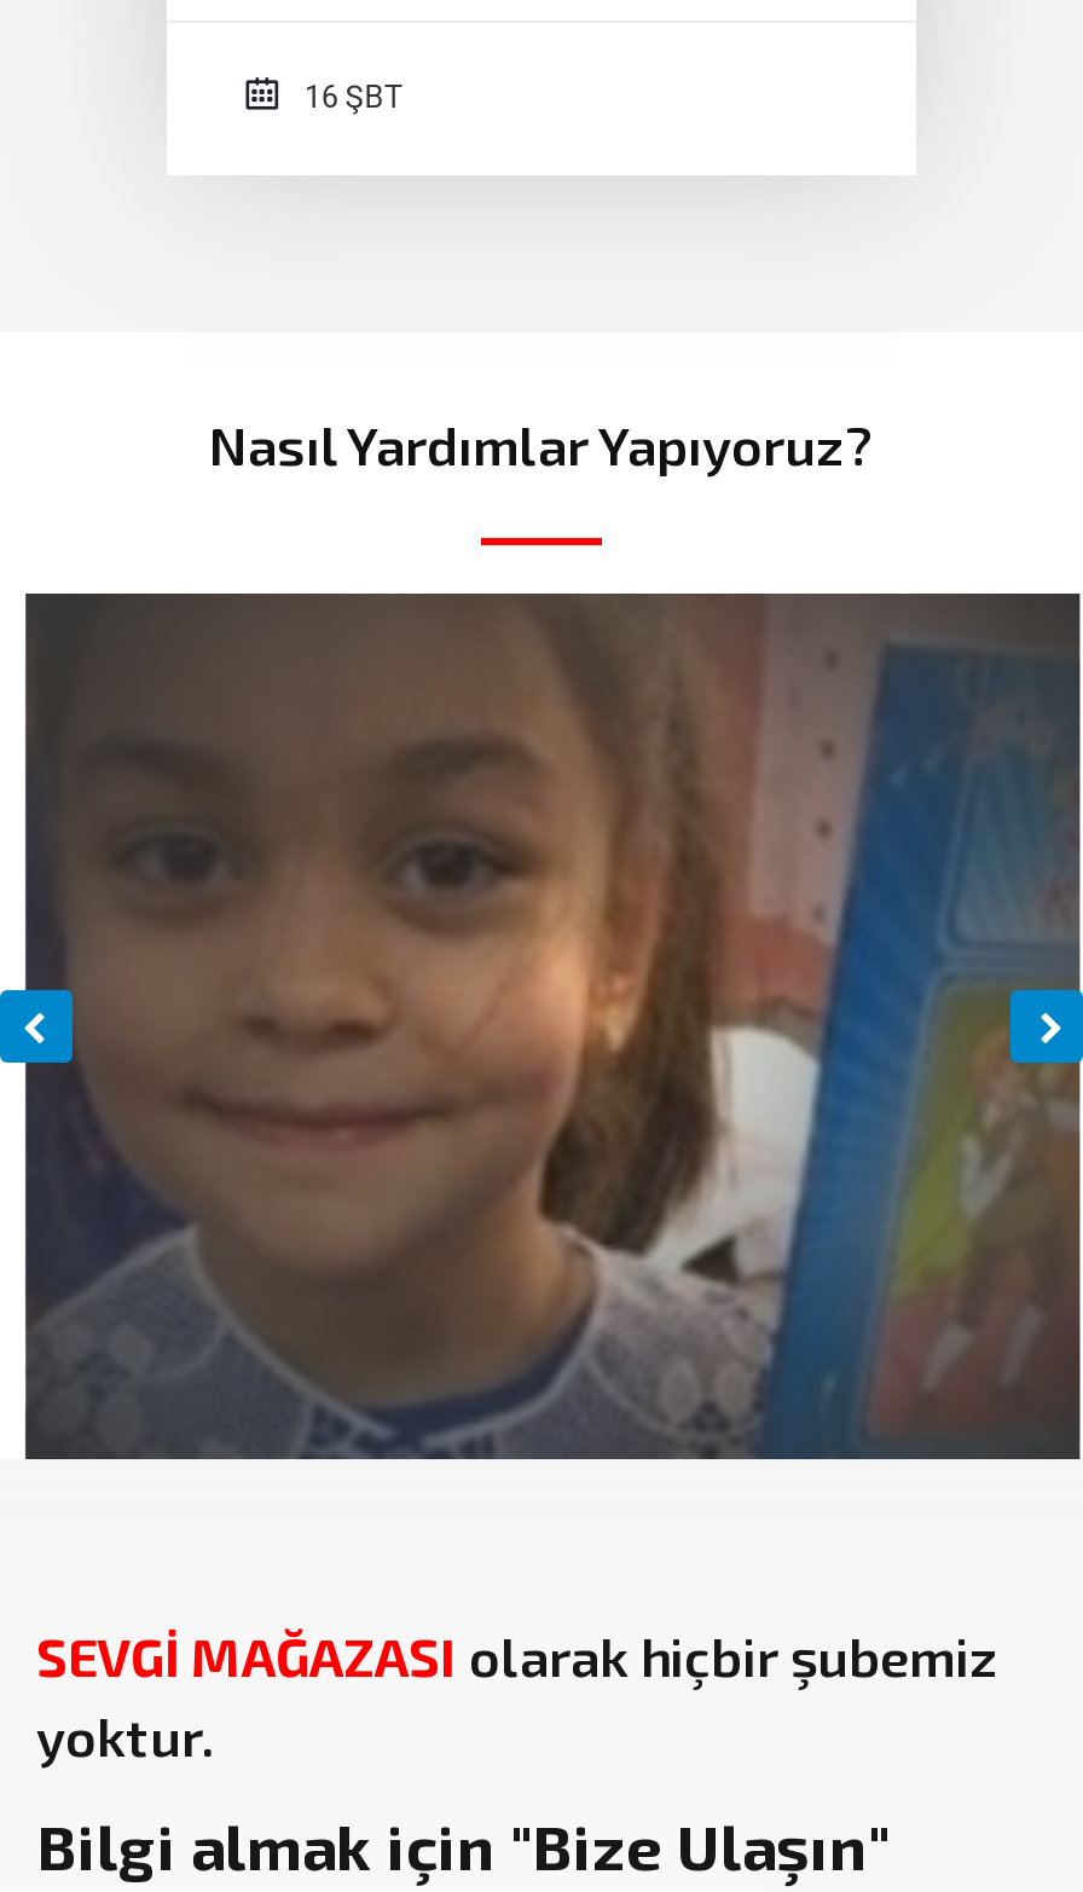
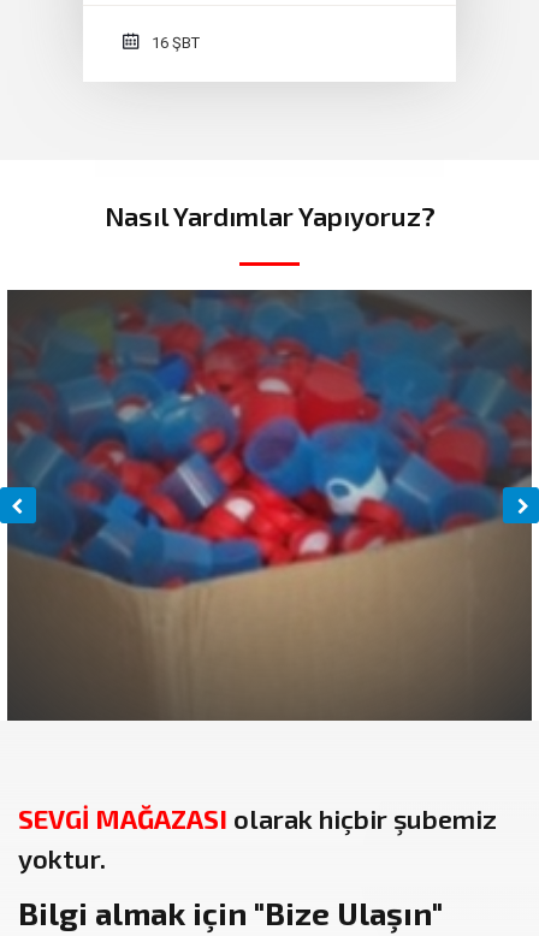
- [image]
+ [image]
